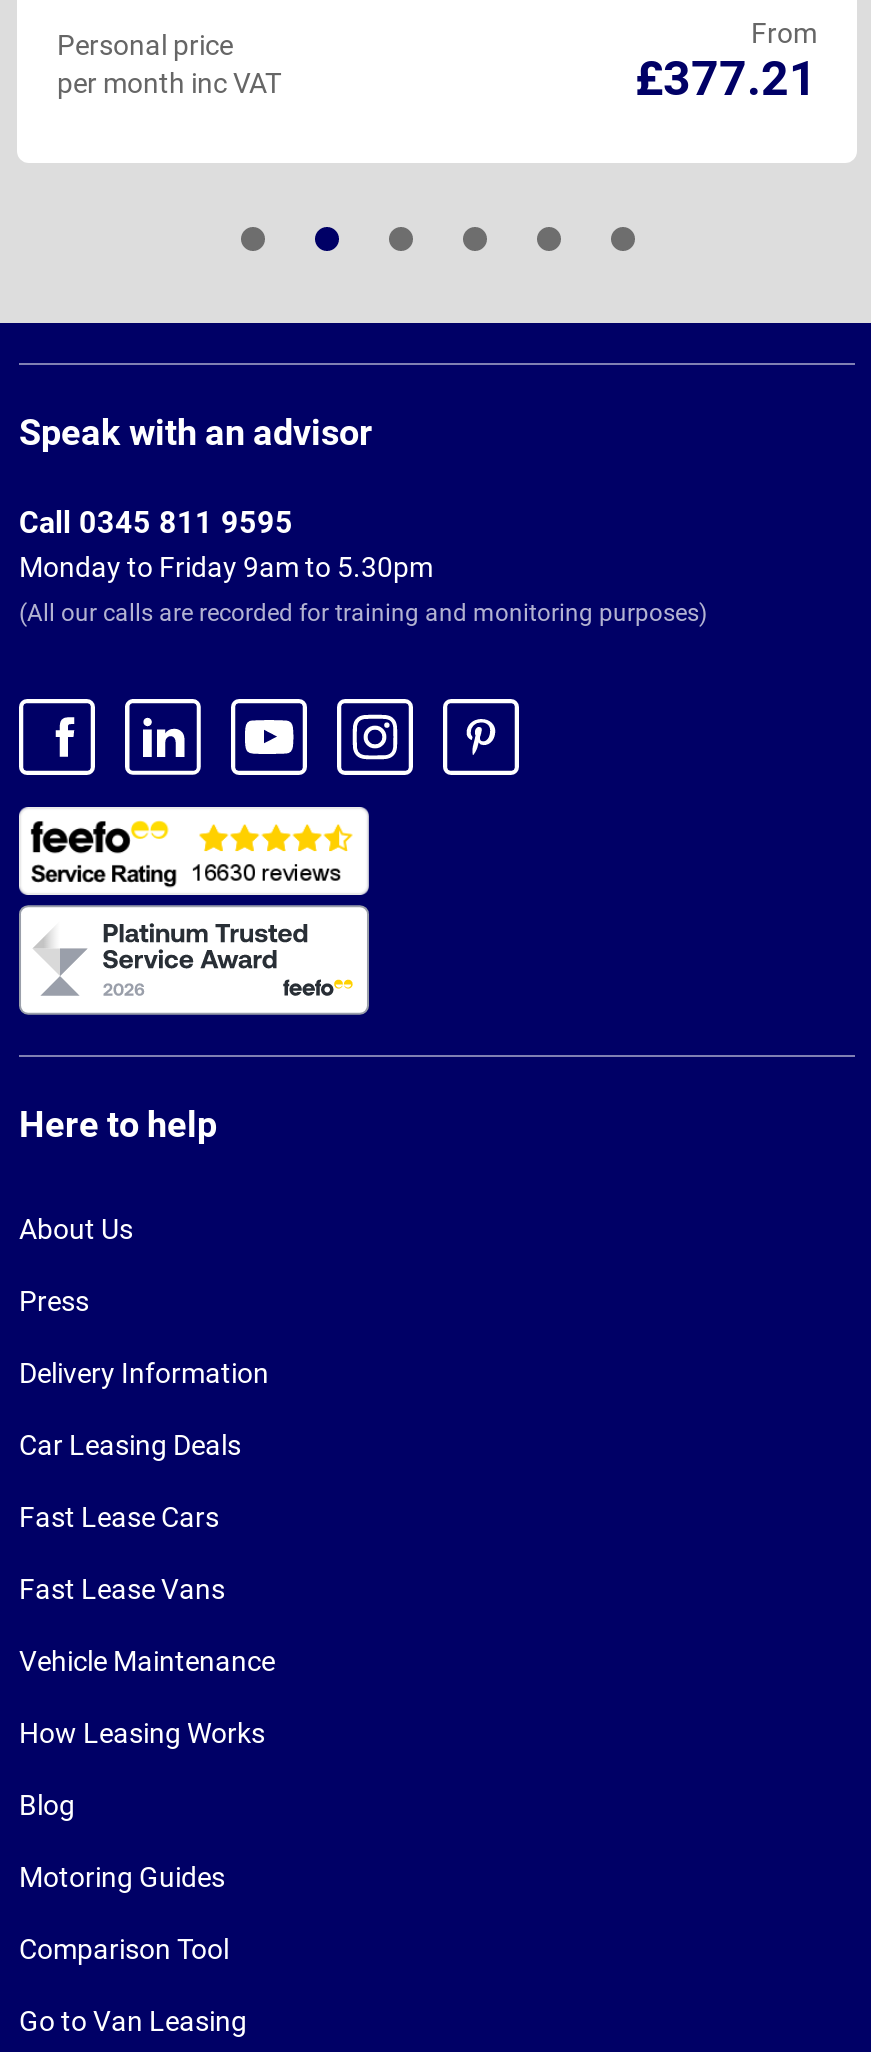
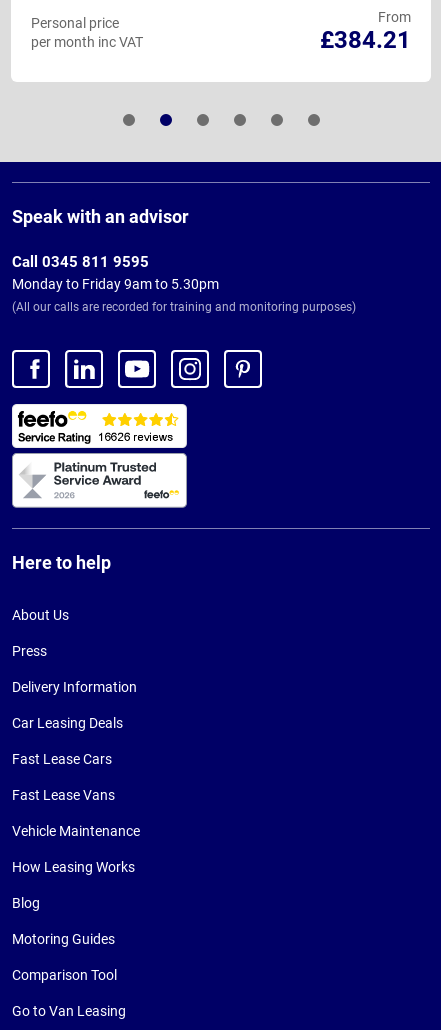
- £377.21
+ £384.21
